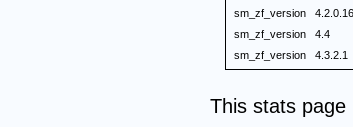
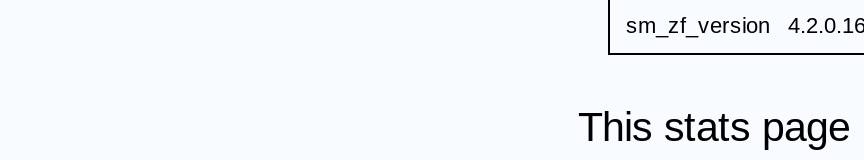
- sm_zf_version
- 4.4
- sm_zf_version
- 4.3.2.1
